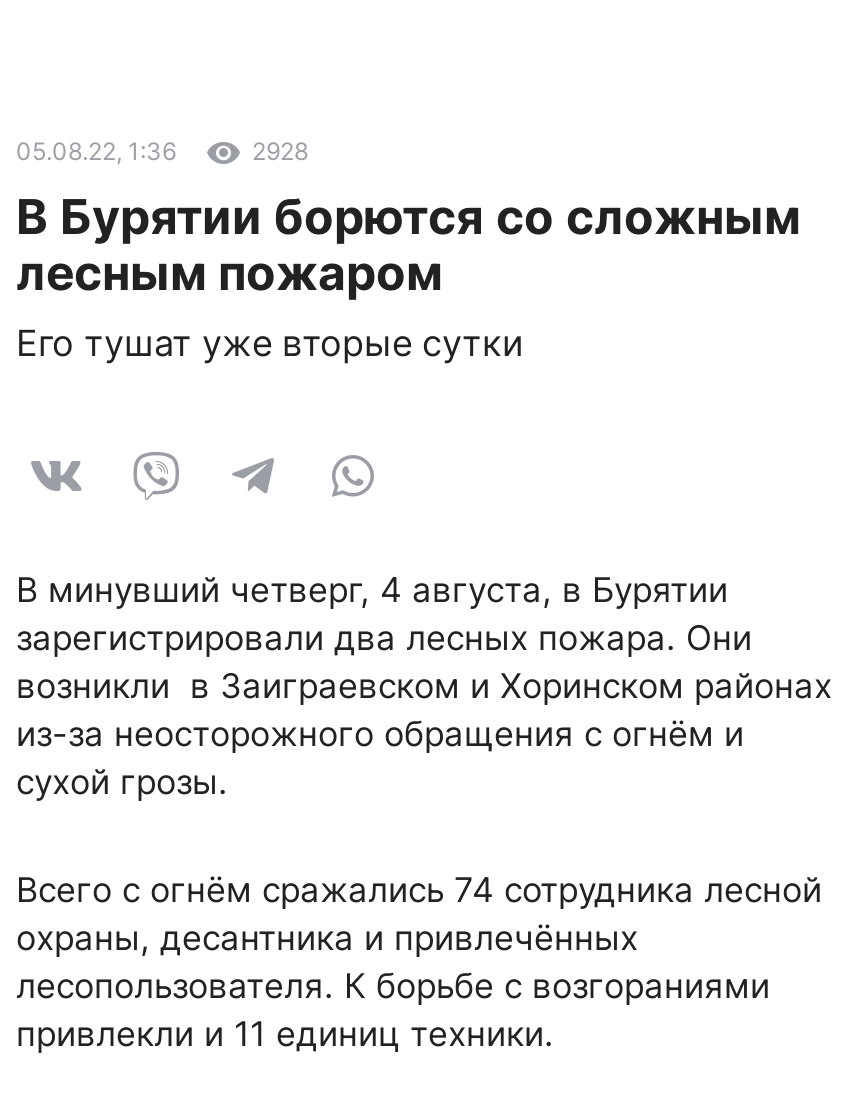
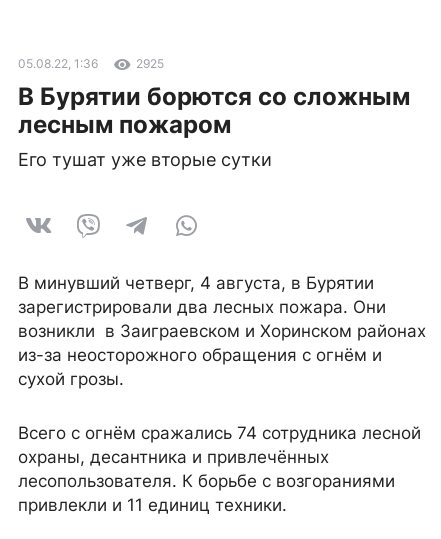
- 2928
+ 2925
